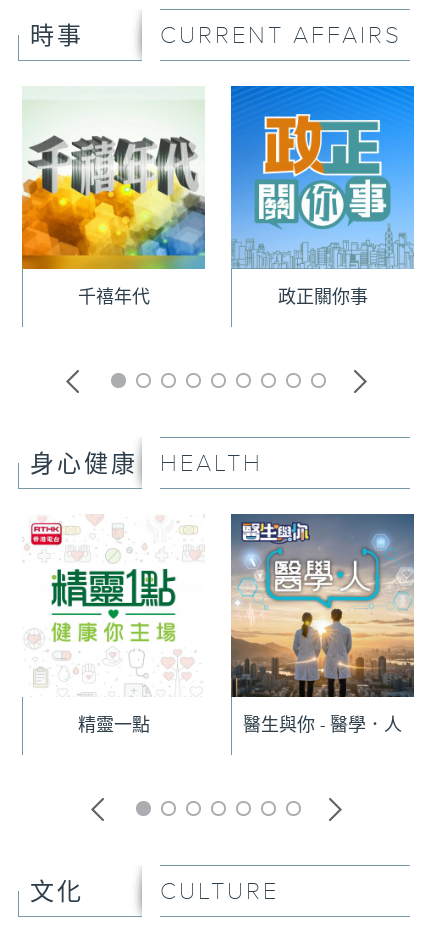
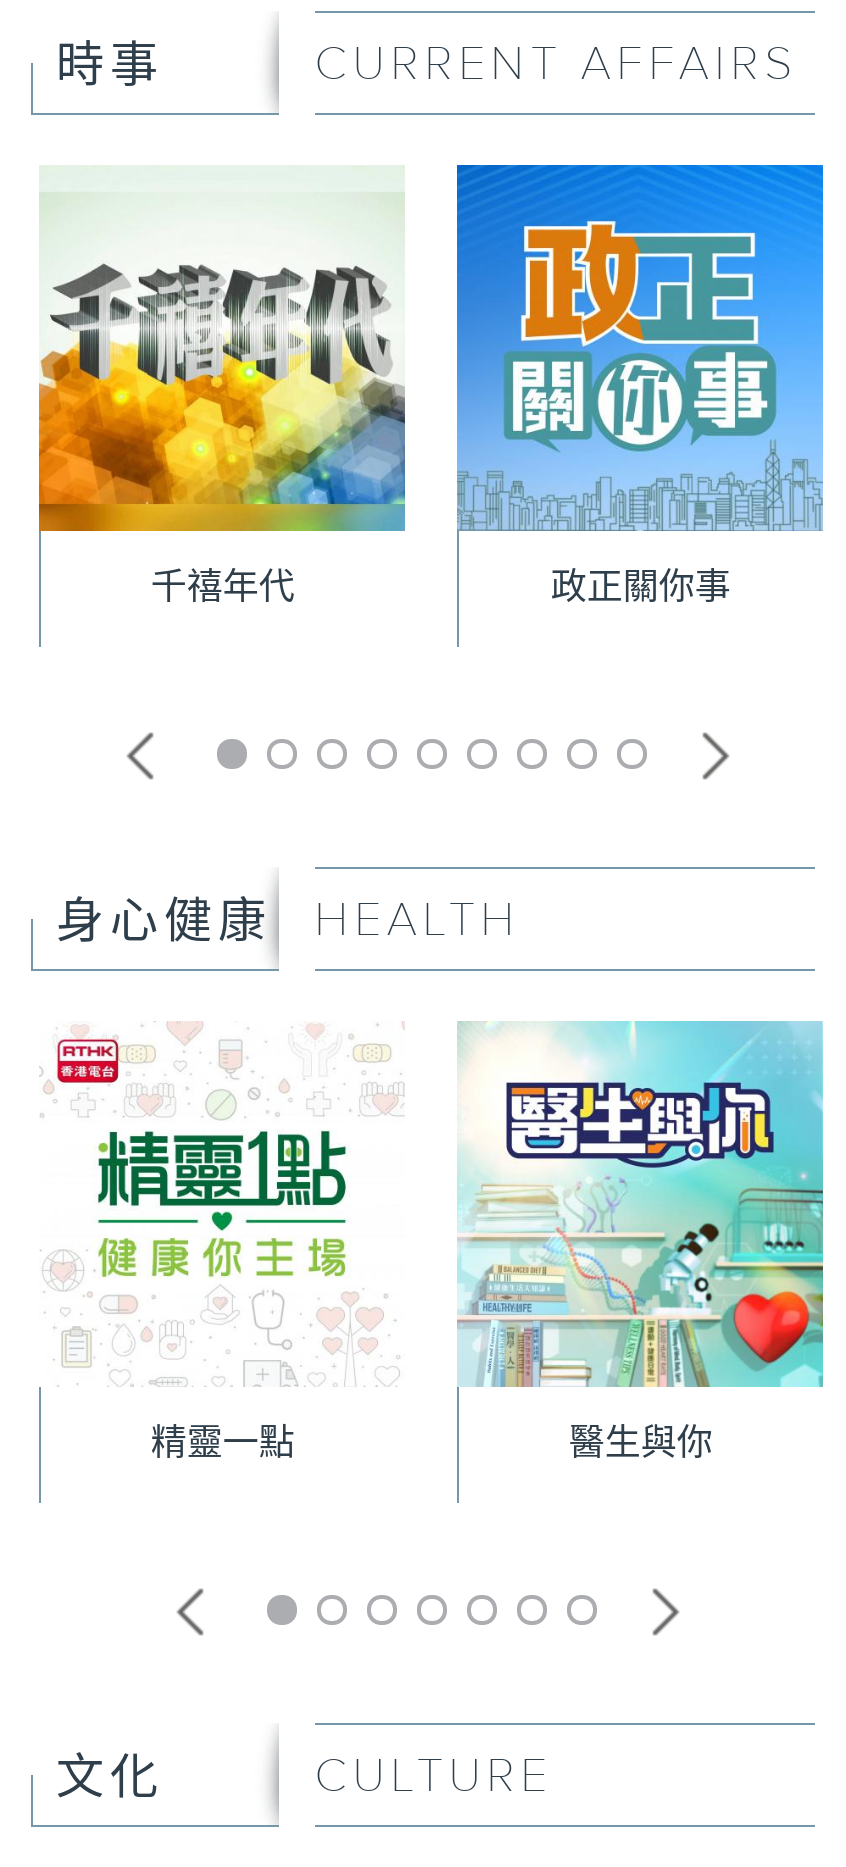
- [image]
- 醫生與你 - 醫學．人
+ [image]
+ 醫生與你
